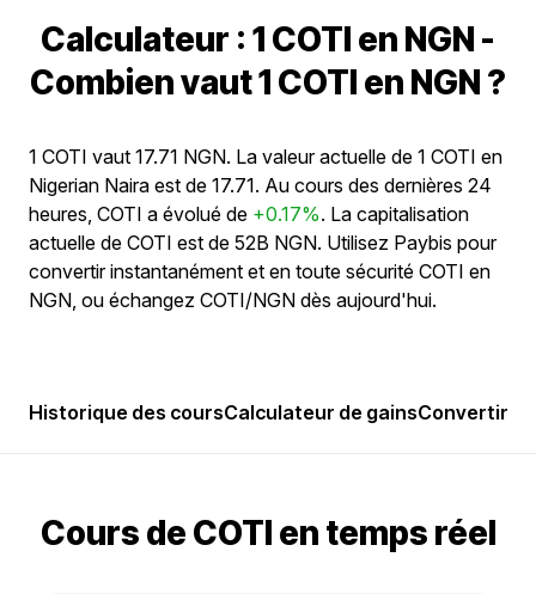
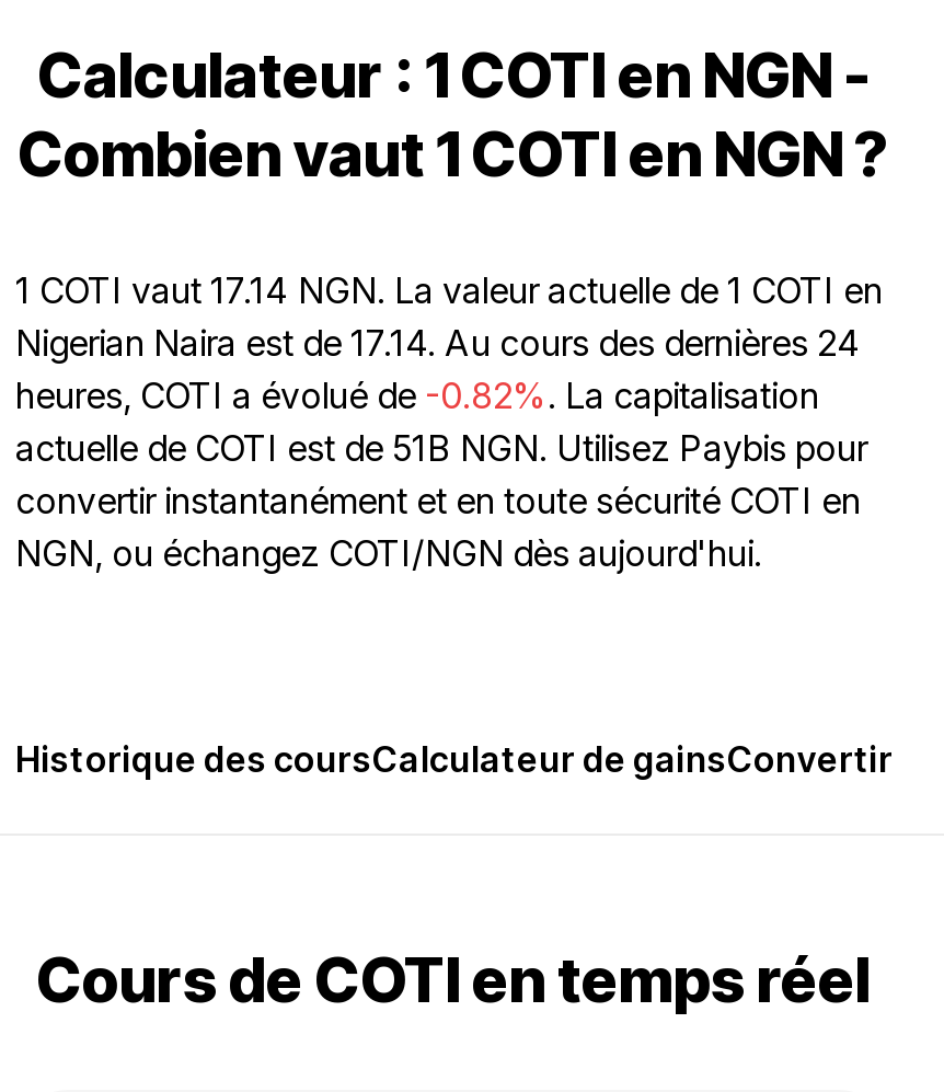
- 1 COTI vaut 17.71 NGN. La valeur actuelle de 1 COTI en
+ 1 COTI vaut 17.14 NGN. La valeur actuelle de 1 COTI en

- Nigerian Naira est de 17.71. Au cours des dernières 24
+ Nigerian Naira est de 17.14. Au cours des dernières 24

- heures, COTI a évolué de +0.17%. La capitalisation
+ heures, COTI a évolué de -0.82%. La capitalisation

- actuelle de COTI est de 52B NGN. Utilisez Paybis pour
+ actuelle de COTI est de 51B NGN. Utilisez Paybis pour
